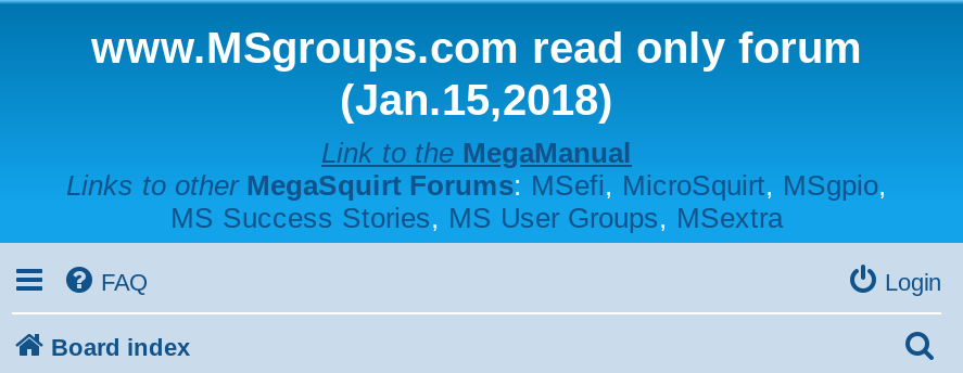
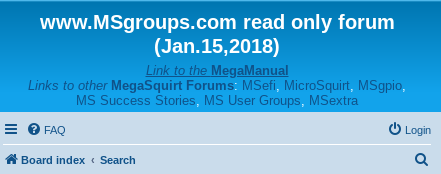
+ Search
